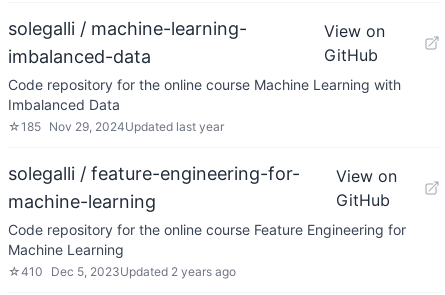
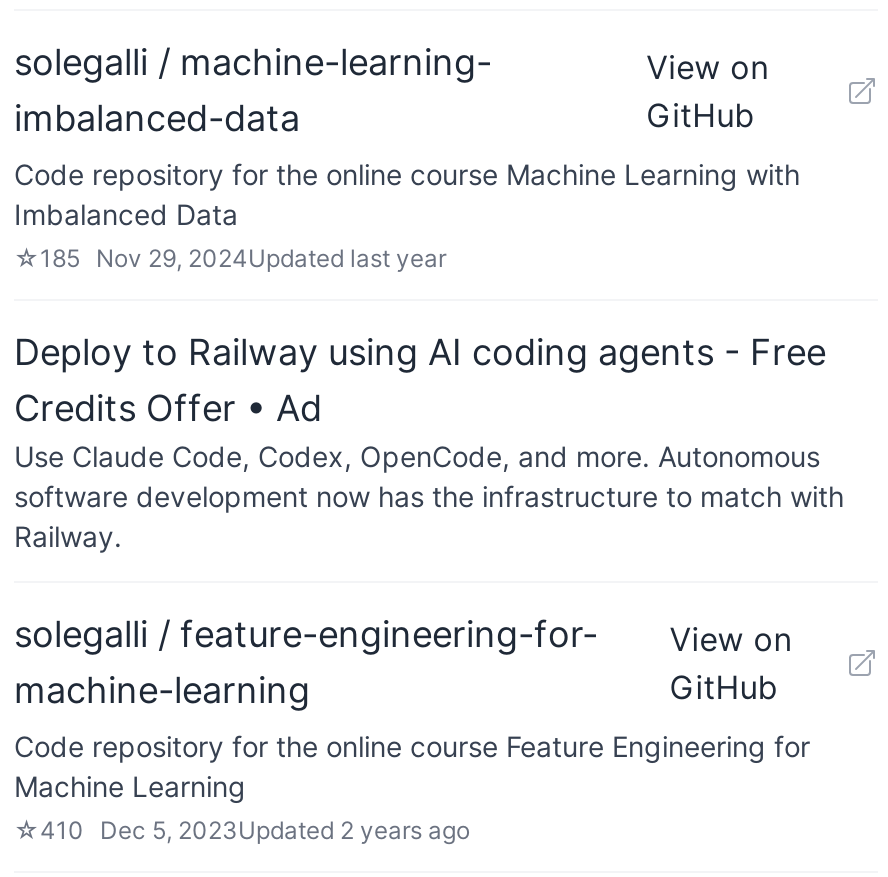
+ Deploy to Railway using AI coding agents - Free
+ Credits Offer • Ad
+ Use Claude Code, Codex, OpenCode, and more. Autonomous
+ software development now has the infrastructure to match with
+ Railway.
